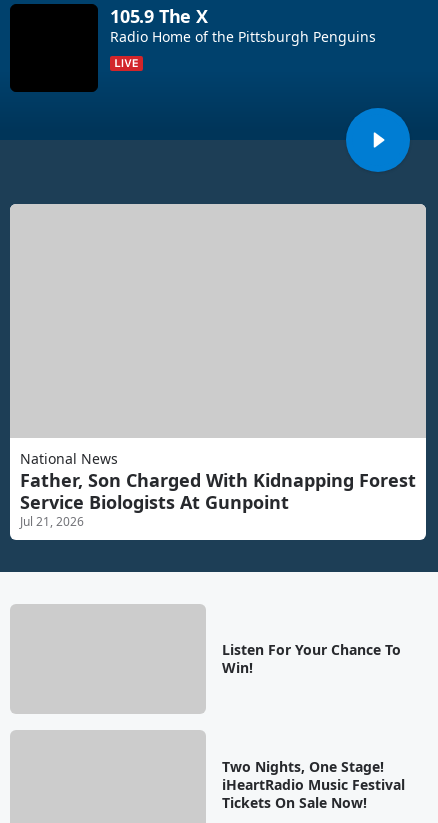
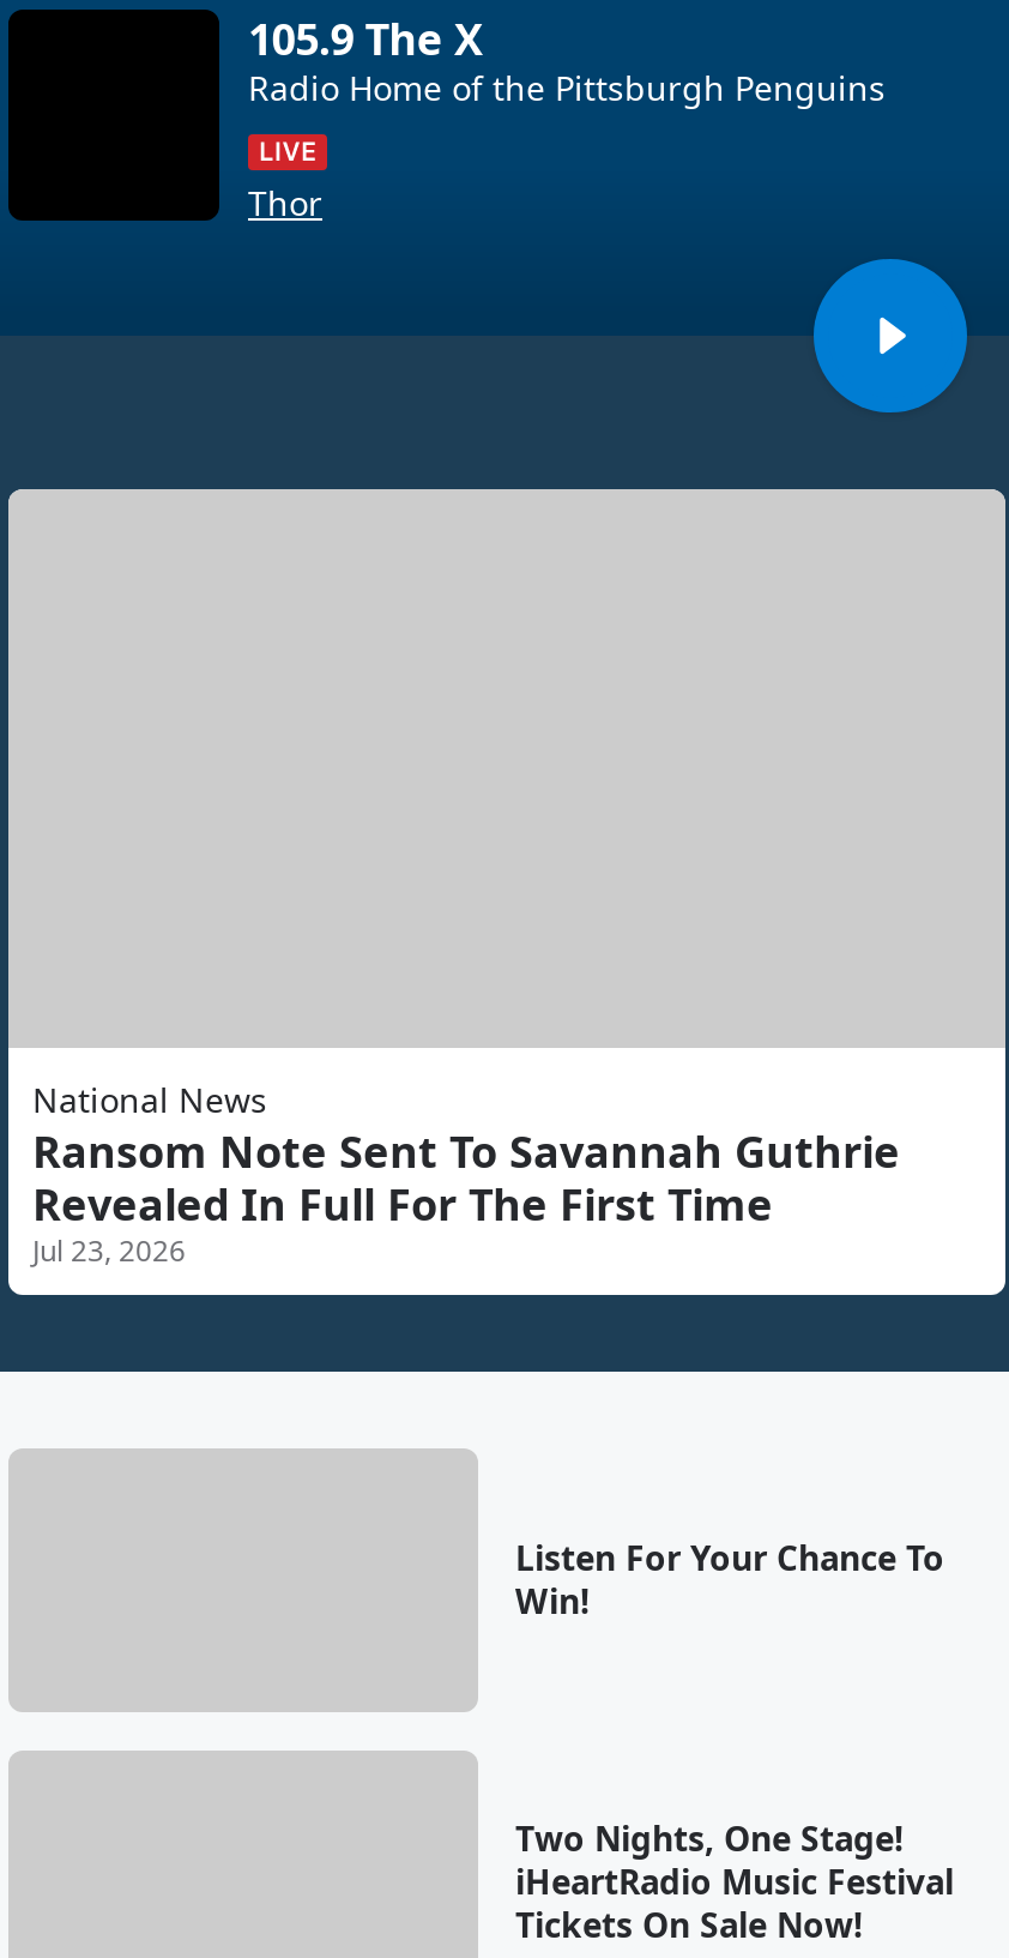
+ Thor

- Father, Son Charged With Kidnapping Forest
- Service Biologists At Gunpoint
- Jul 21, 2026
+ Ransom Note Sent To Savannah Guthrie
+ Revealed In Full For The First Time
+ Jul 23, 2026
